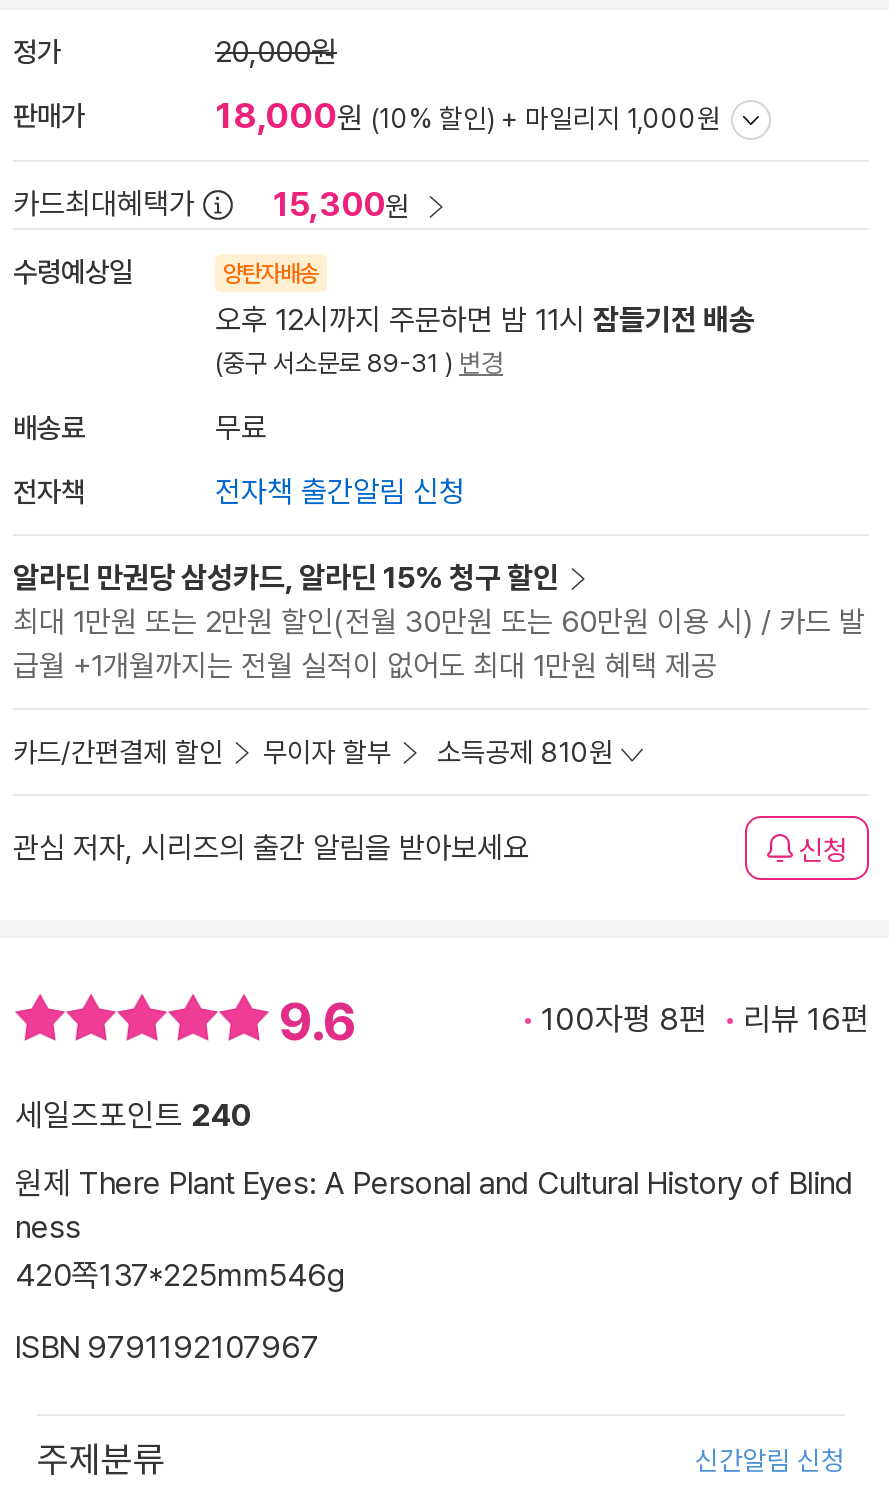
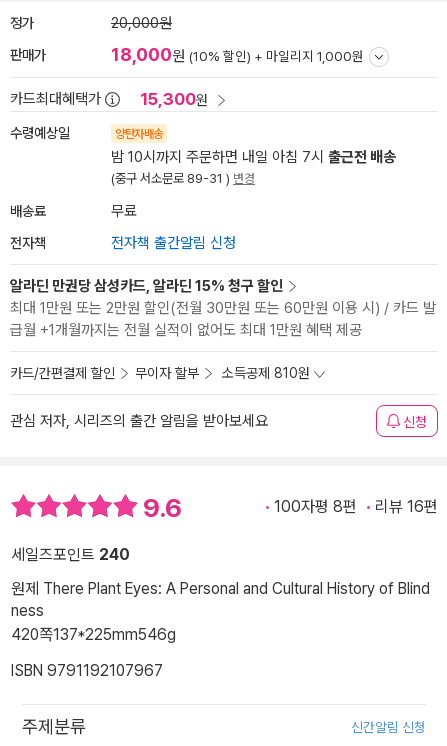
- 오후 12시까지 주문하면 밤 11시 잠들기전 배송
+ 밤 10시까지 주문하면 내일 아침 7시 출근전 배송
